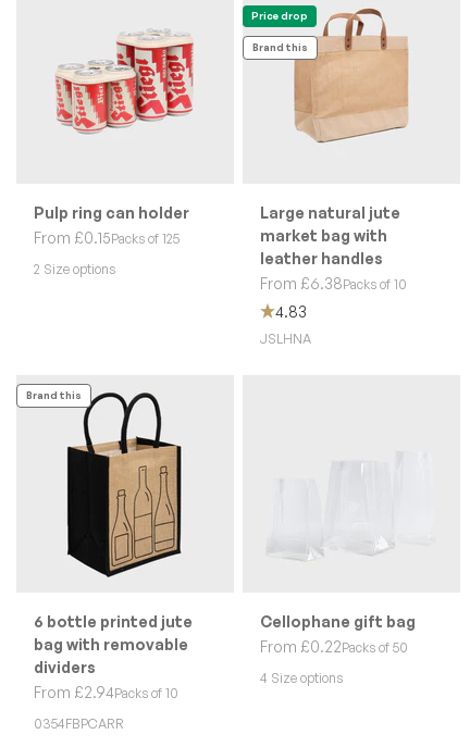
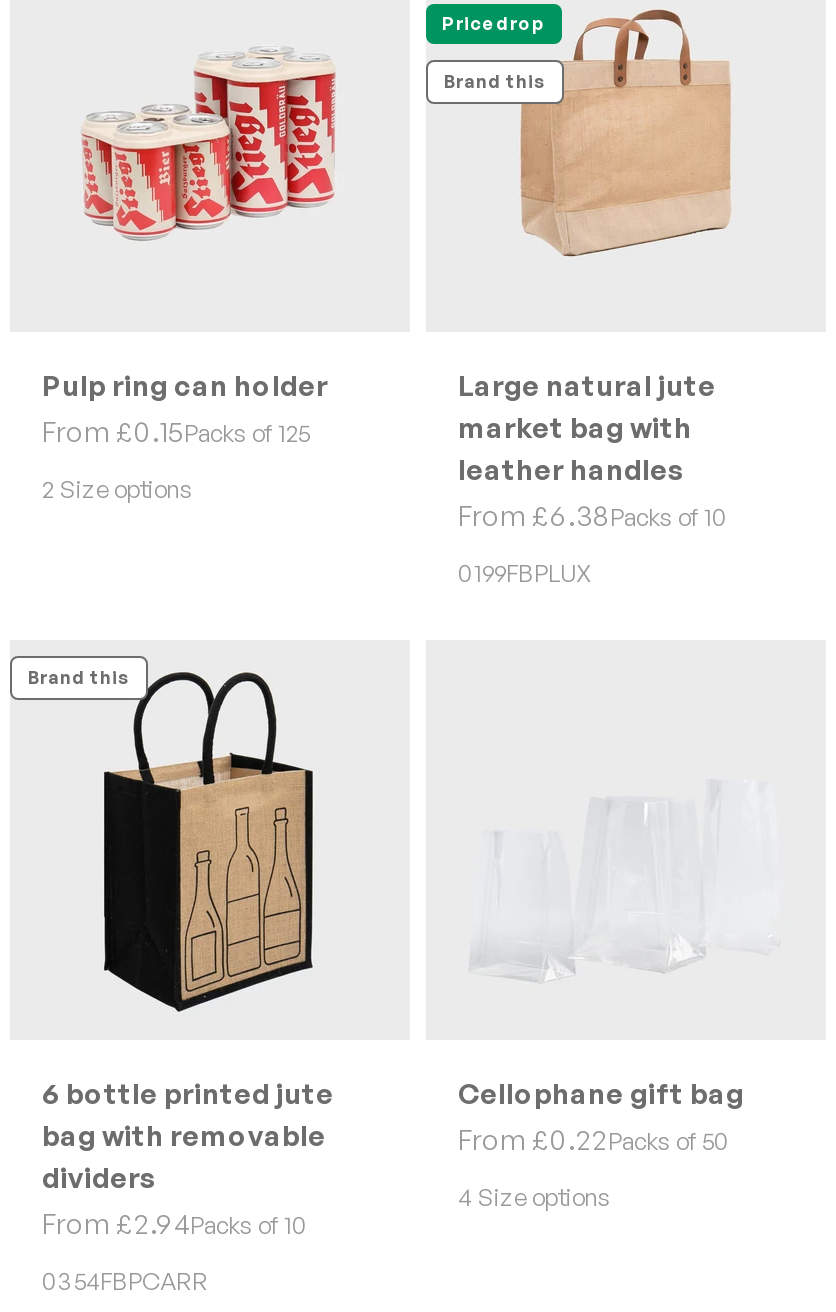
- 4.83
- JSLHNA
+ 0199FBPLUX
